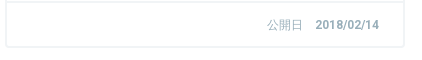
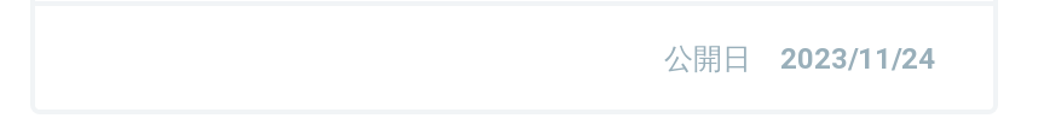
- 公開日 2018/02/14
+ 公開日 2023/11/24
